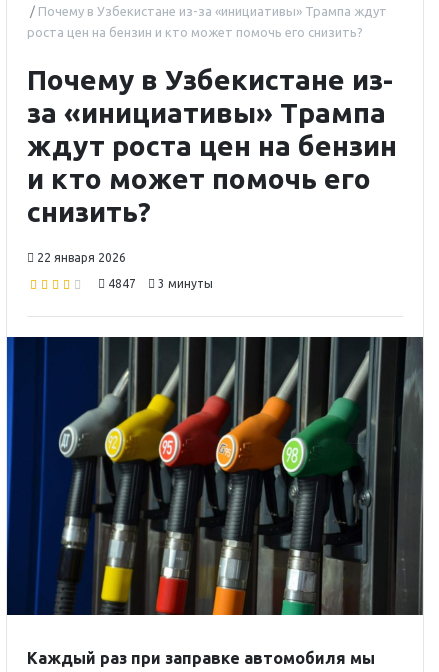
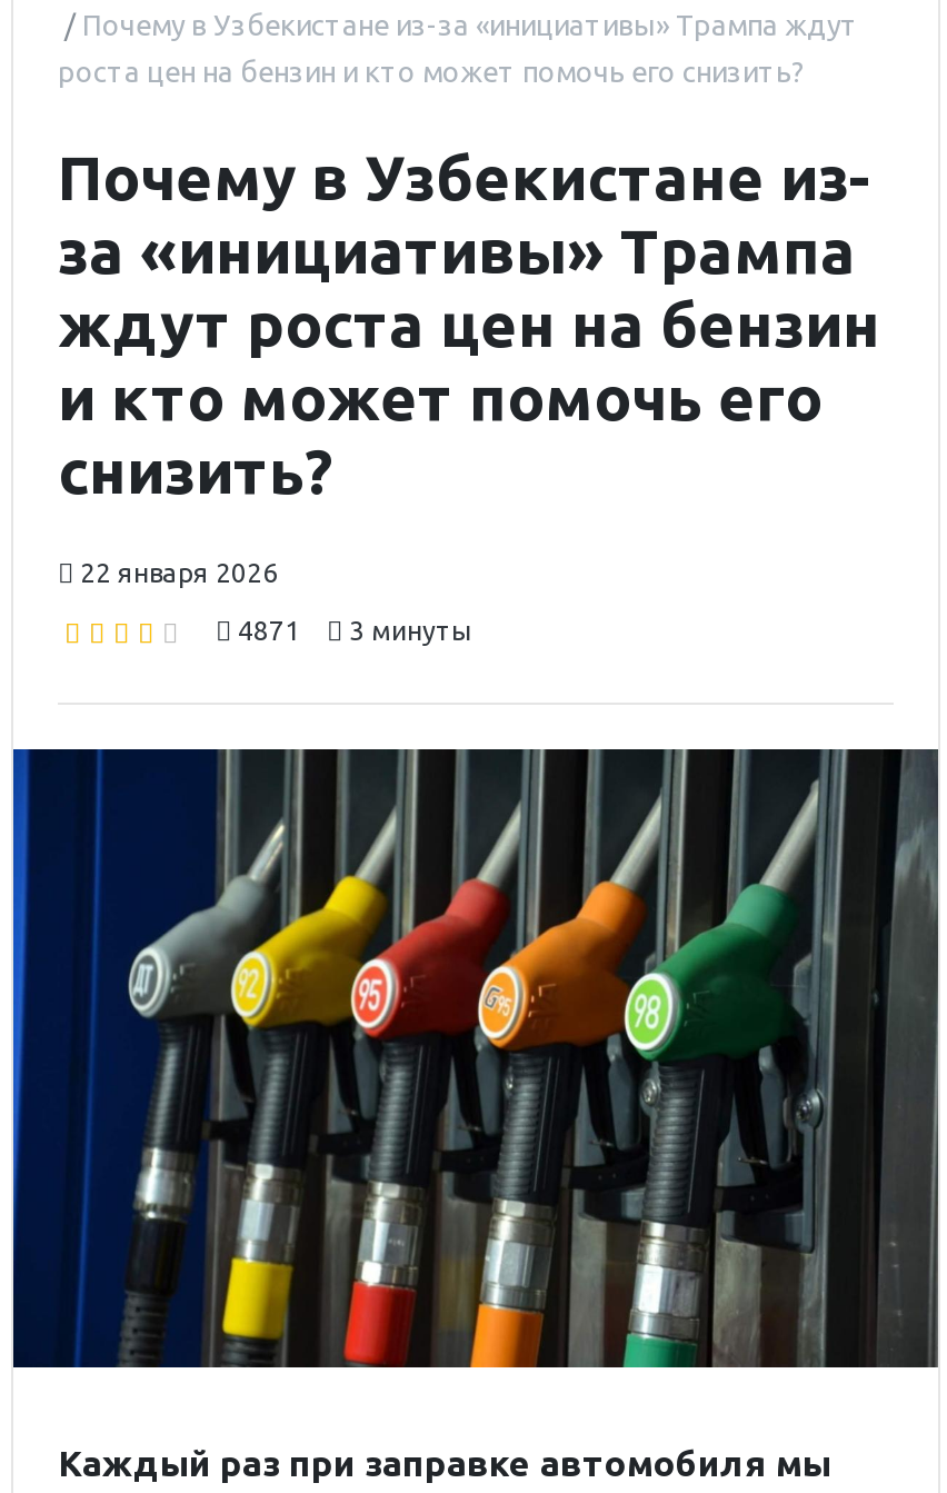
- 4847
+ 4871
